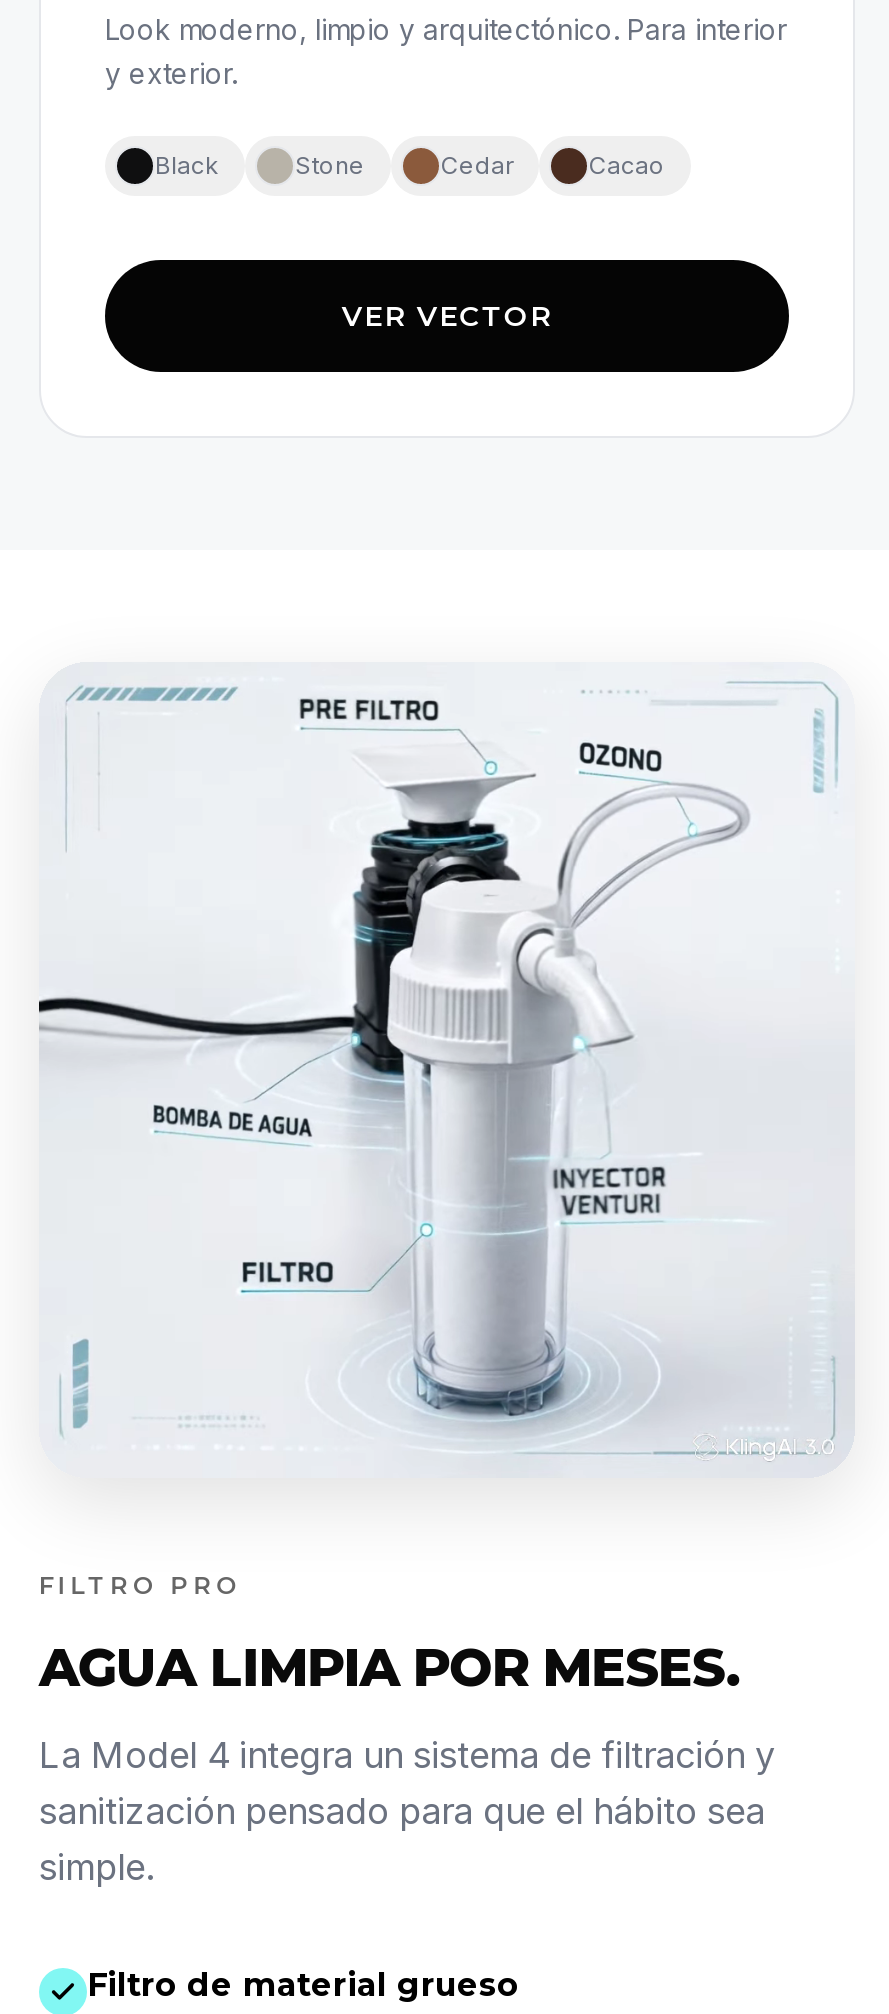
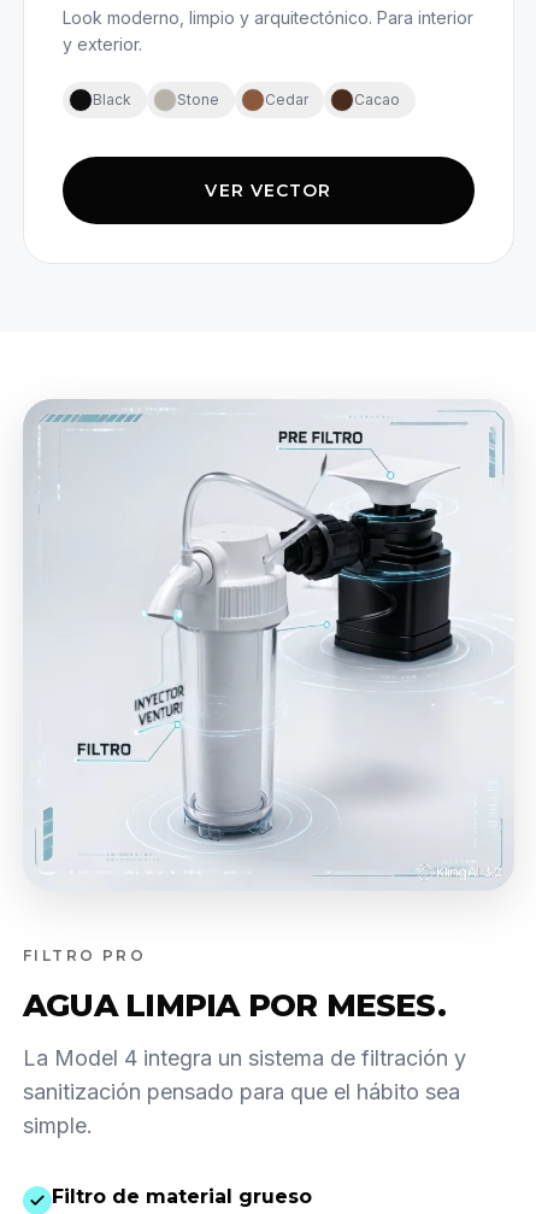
- [image]
+ [image]
